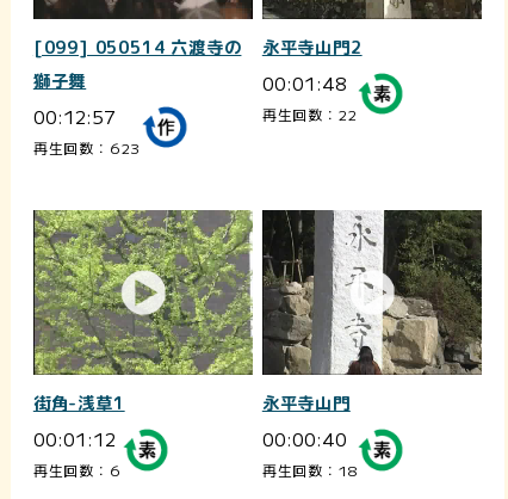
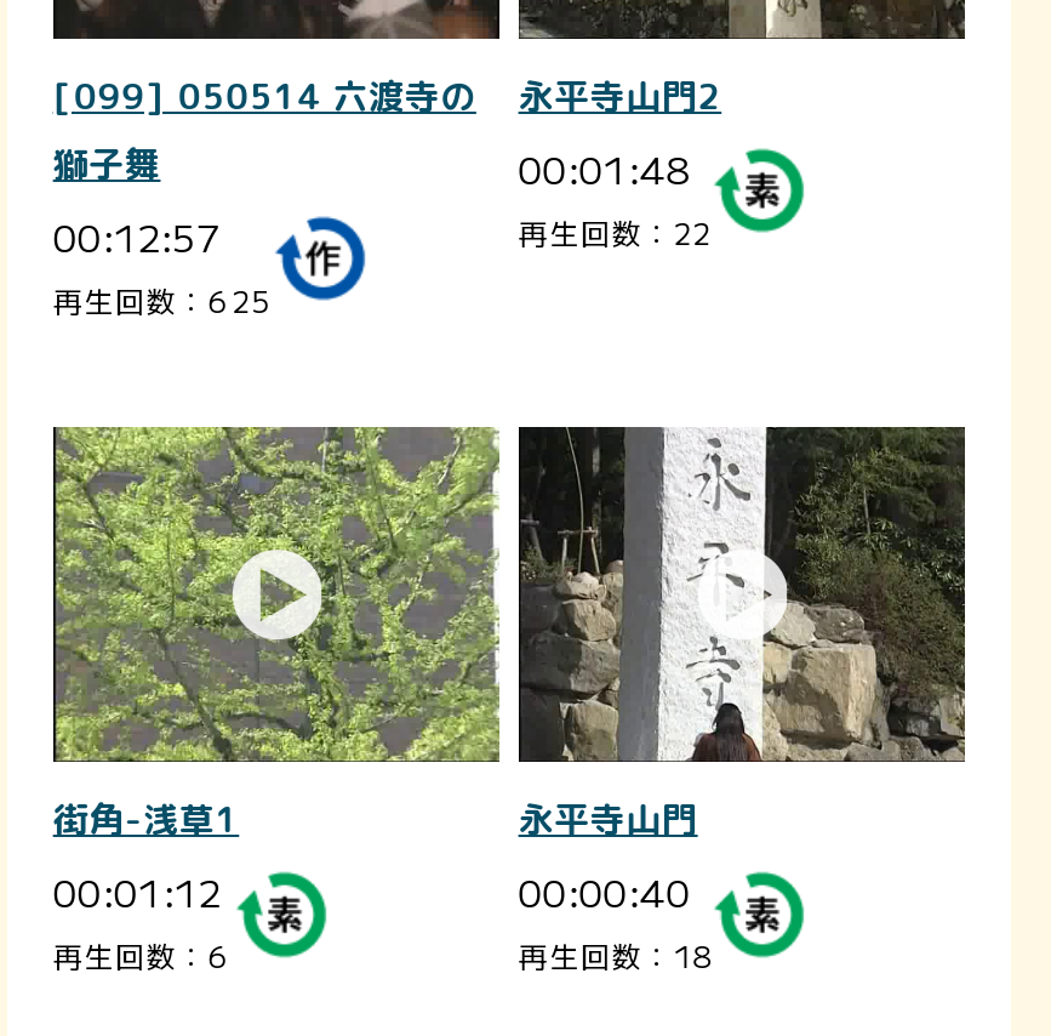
- 再生回数：623
+ 再生回数：625
